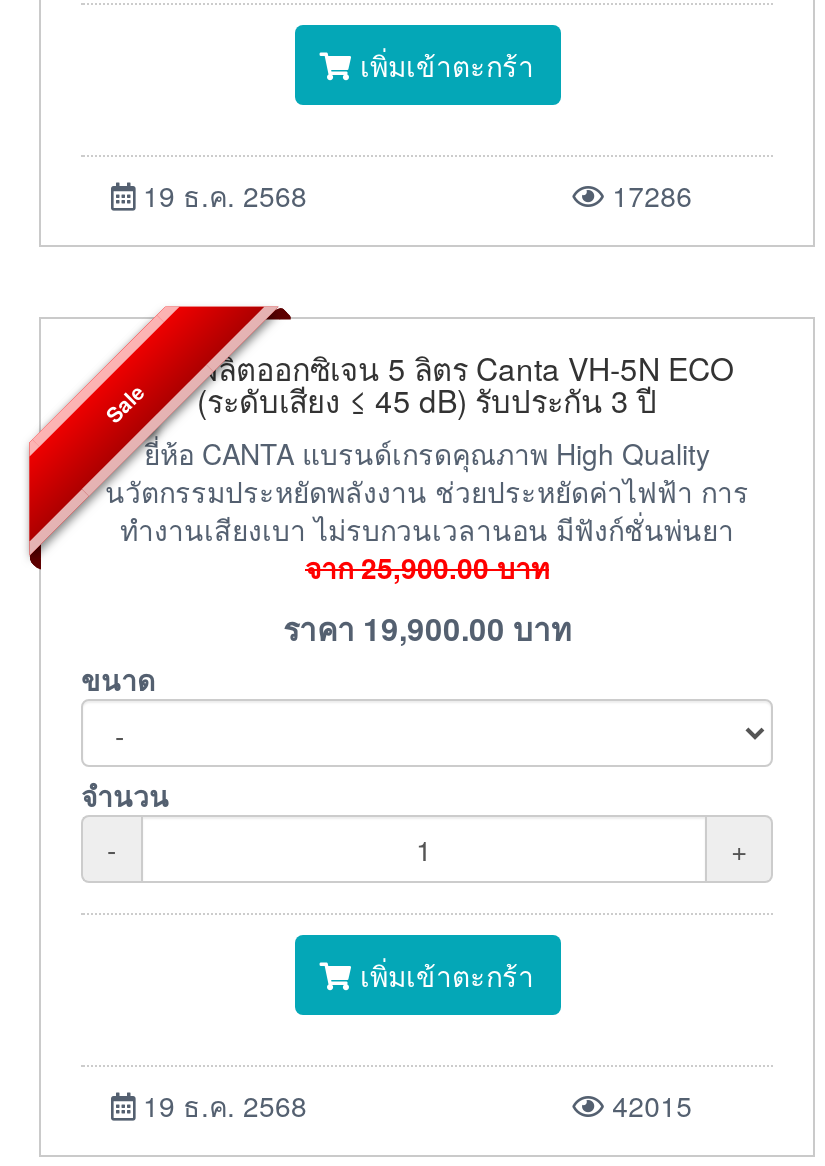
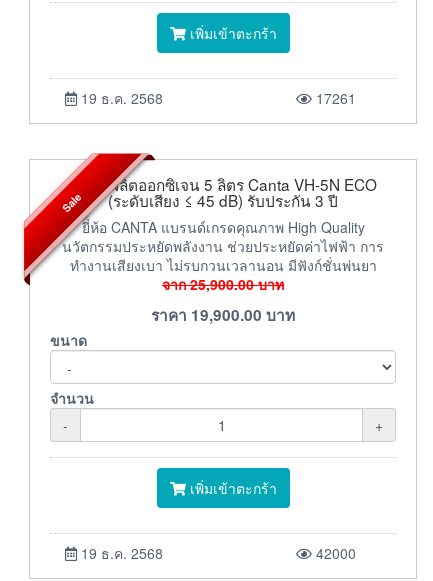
- 17286
+ 17261

- 42015
+ 42000
